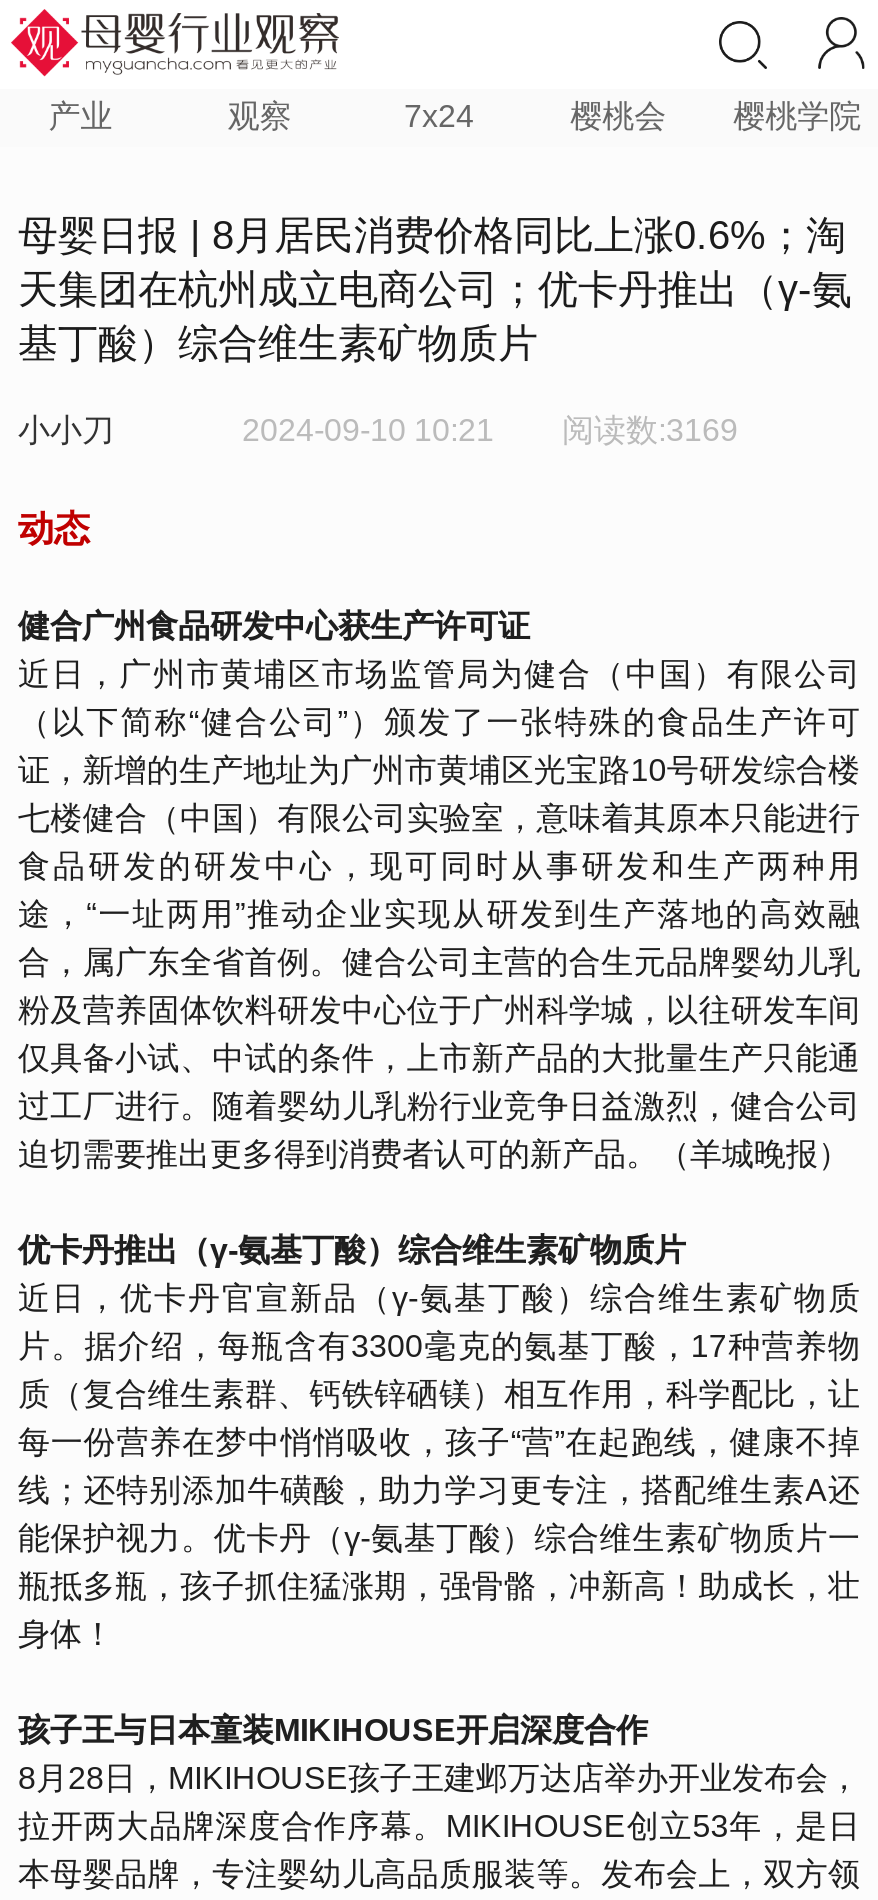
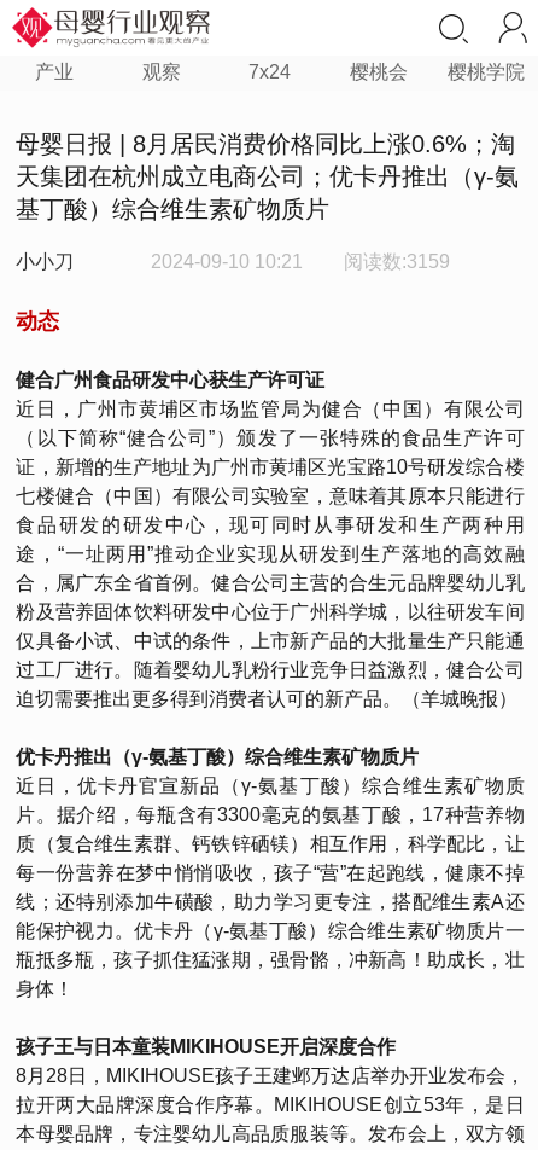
- 2024-09-10 10:21 阅读数:3169
+ 2024-09-10 10:21 阅读数:3159
